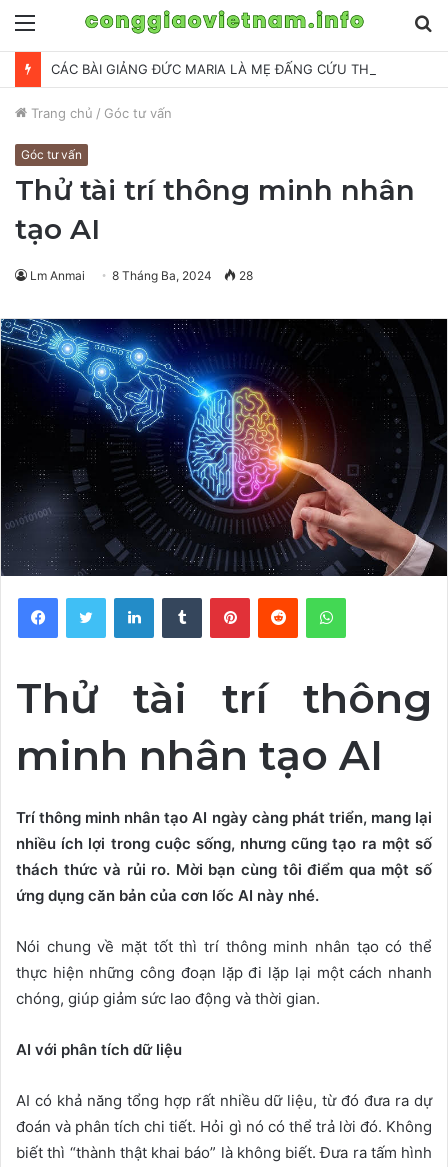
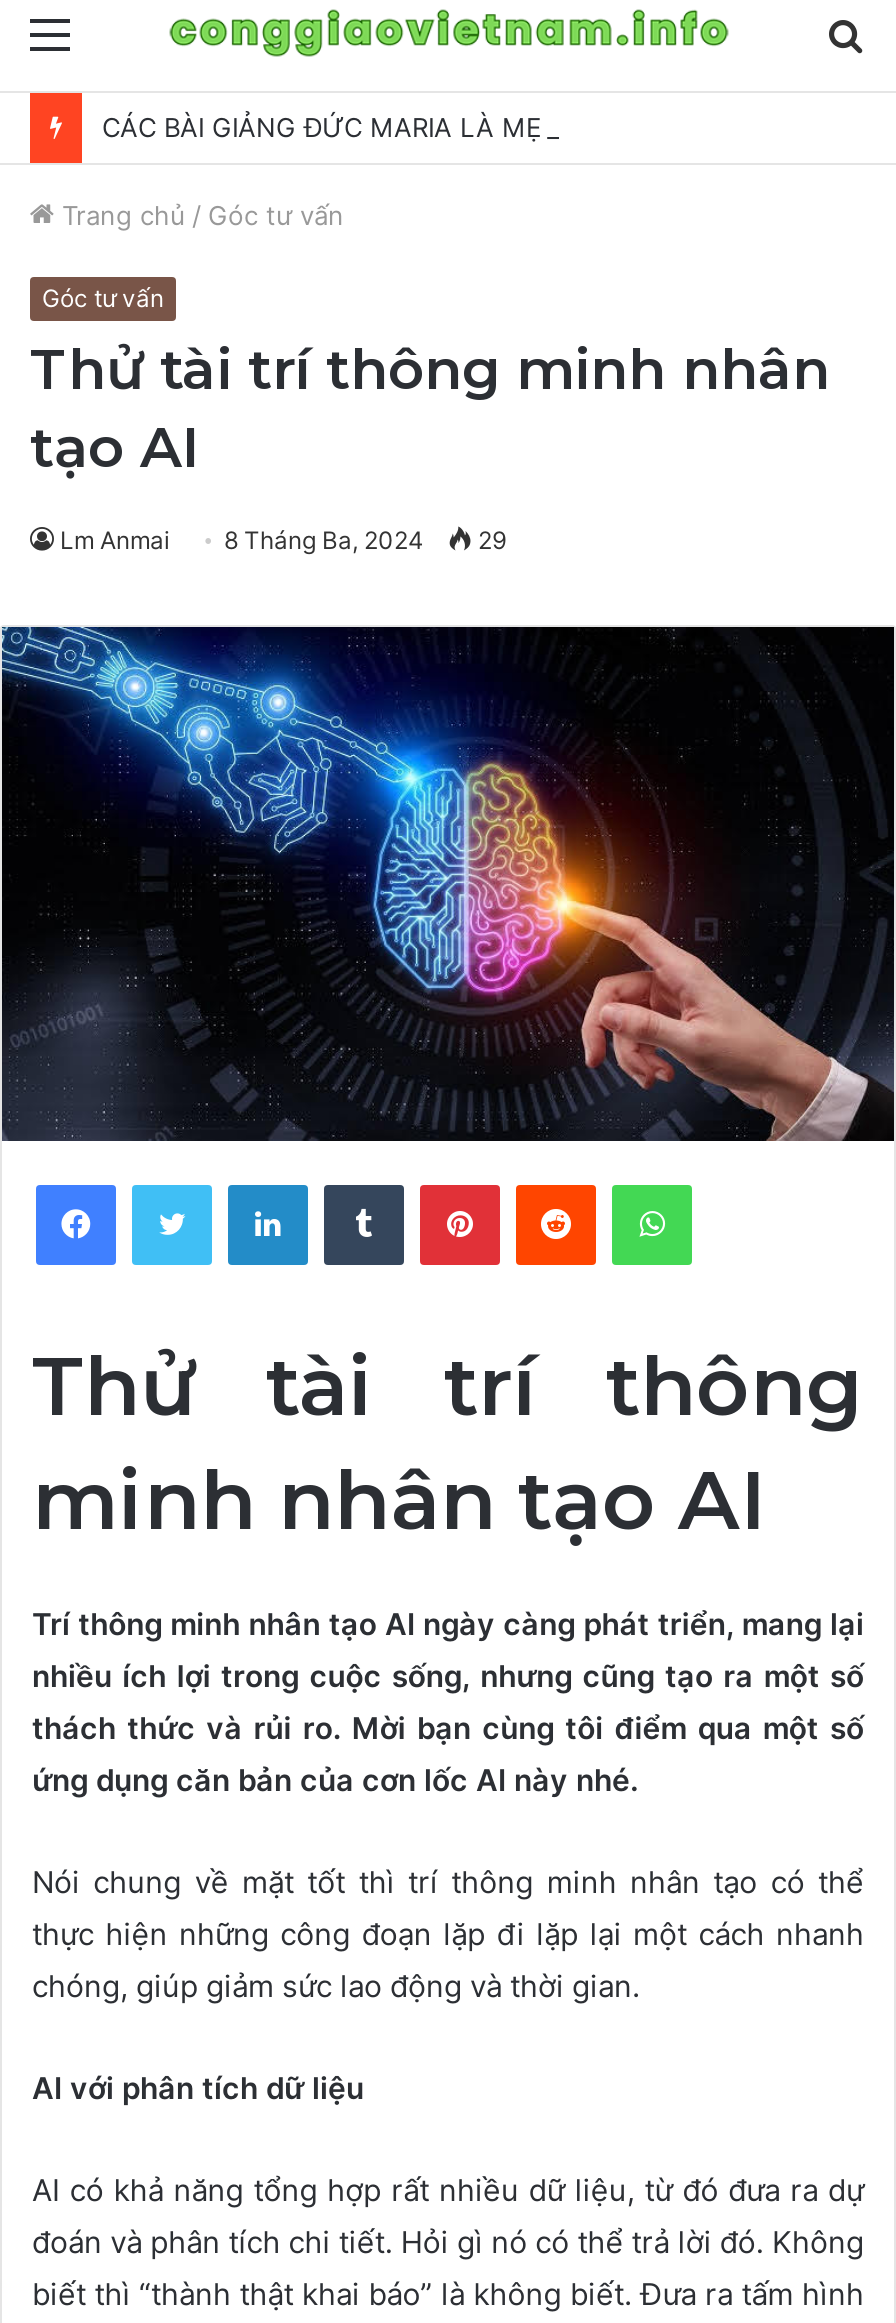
- Lm Anmai 8 Tháng Ba, 2024 28
+ Lm Anmai 8 Tháng Ba, 2024 29
